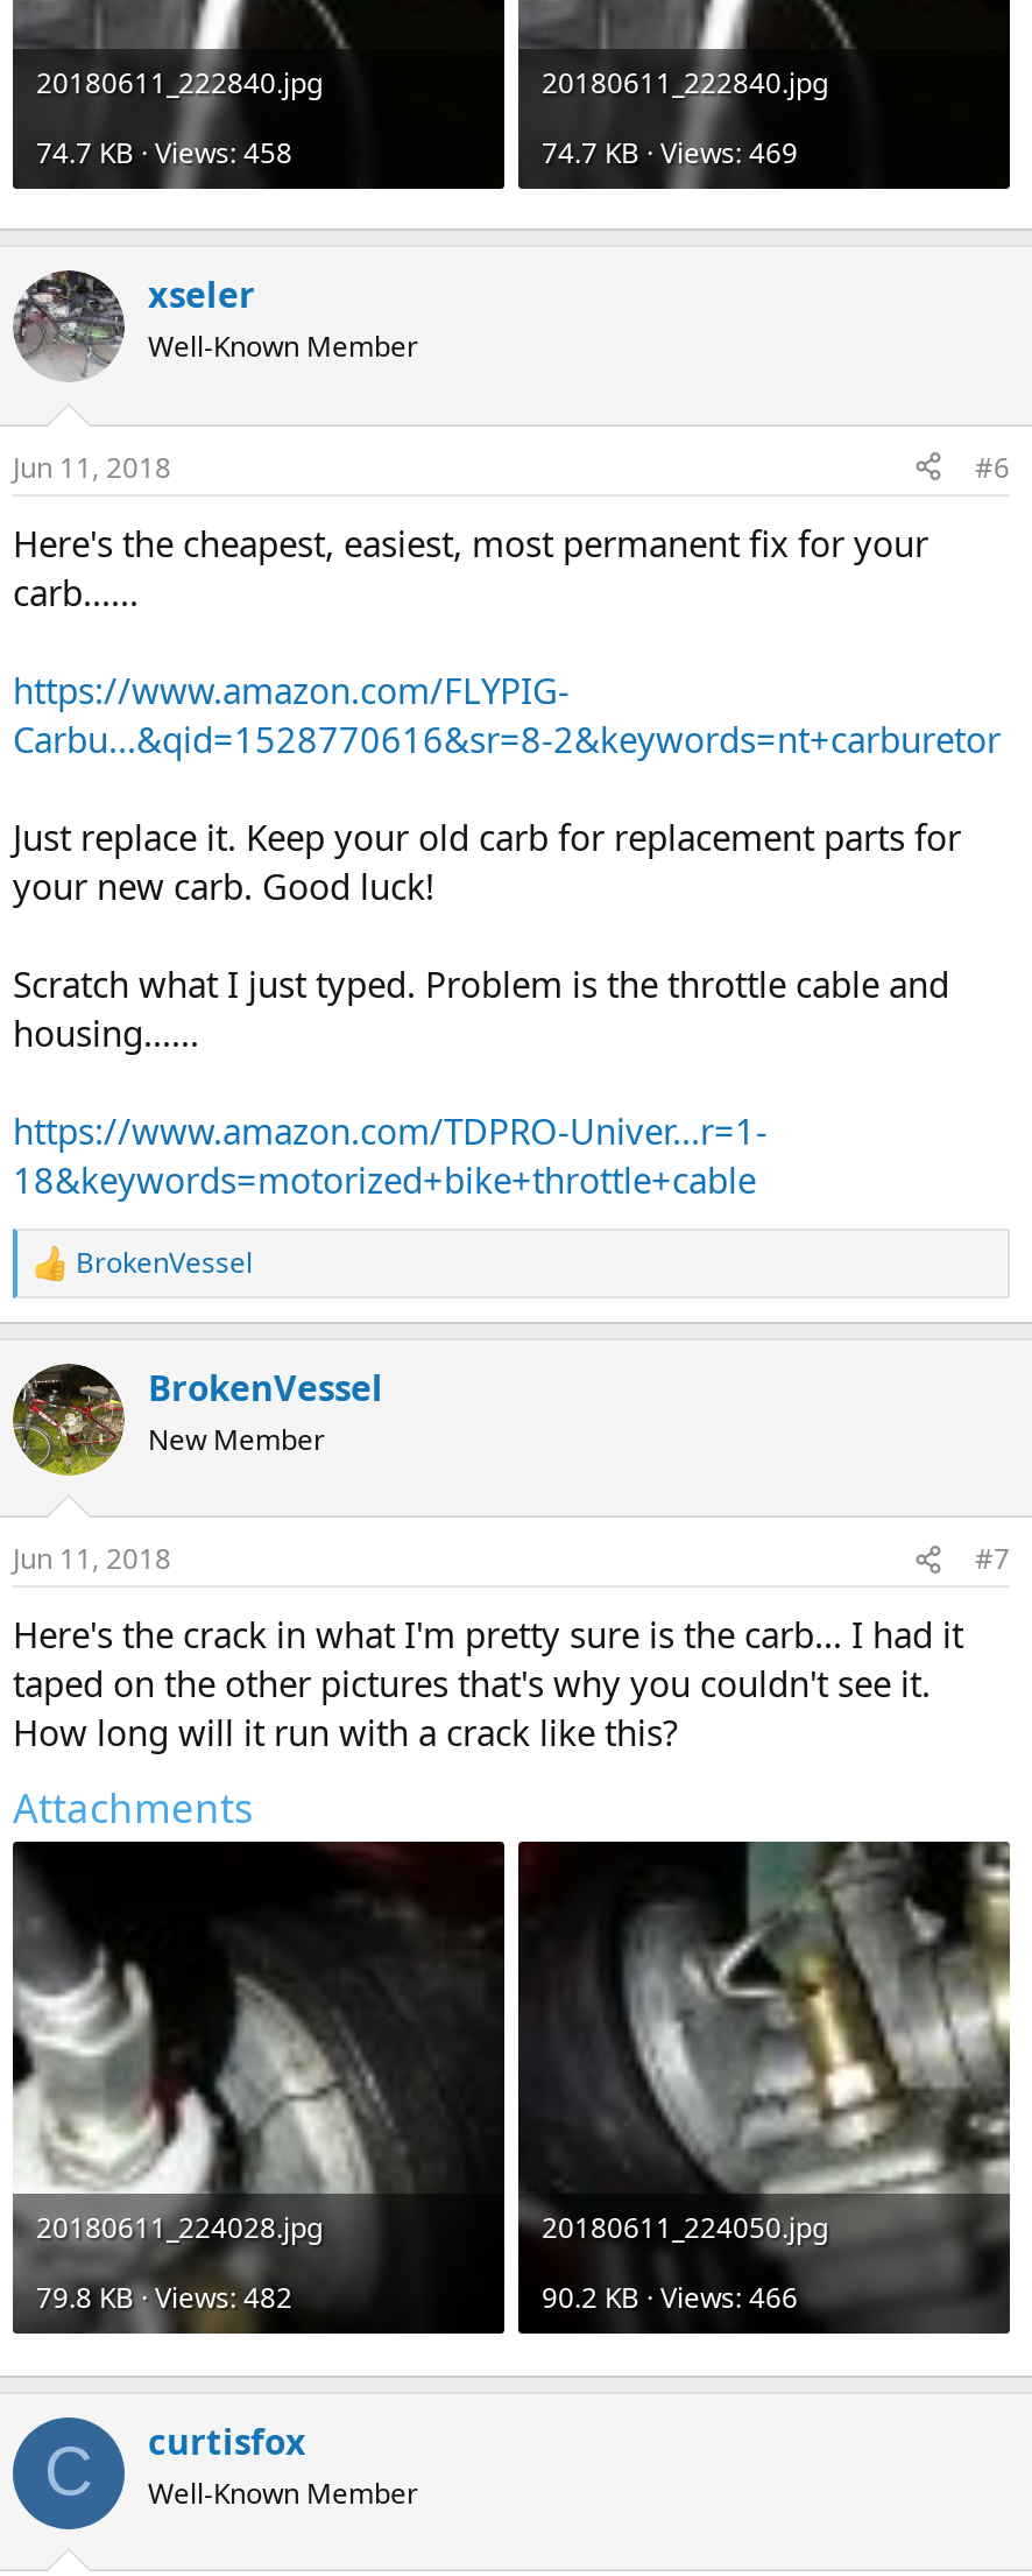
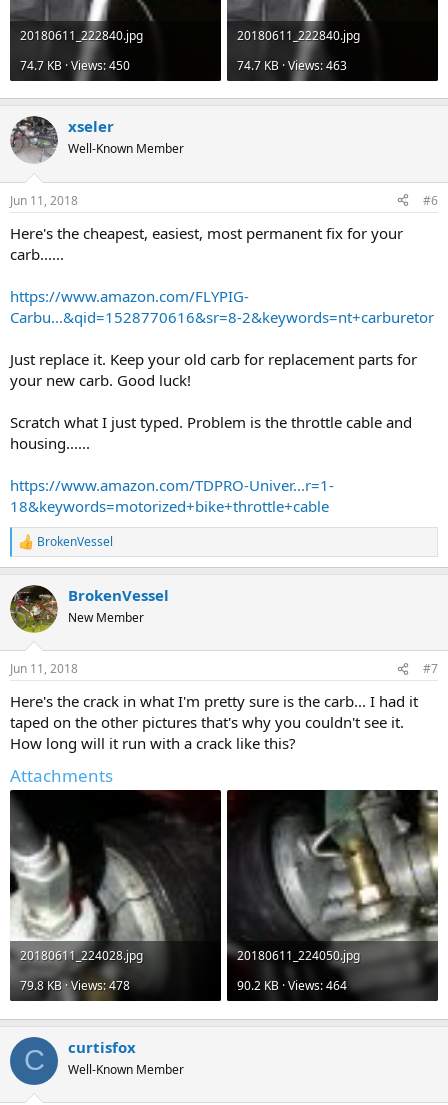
- 74.7 KB · Views: 458
+ 74.7 KB · Views: 450

- 74.7 KB · Views: 469
+ 74.7 KB · Views: 463

- 79.8 KB · Views: 482
+ 79.8 KB · Views: 478

- 90.2 KB · Views: 466
+ 90.2 KB · Views: 464
